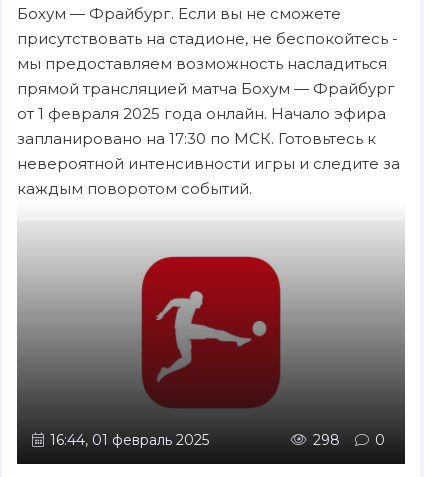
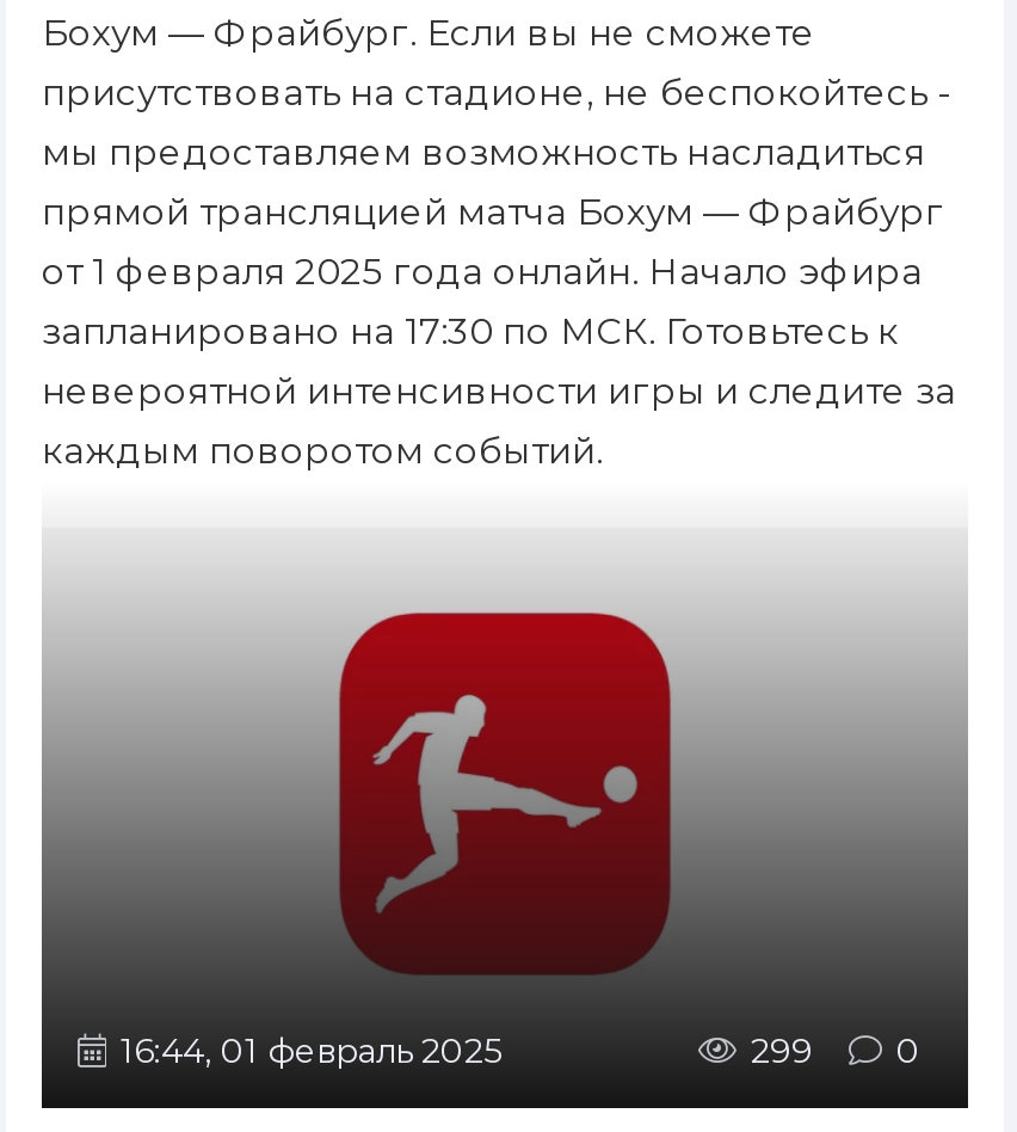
- 298
+ 299
